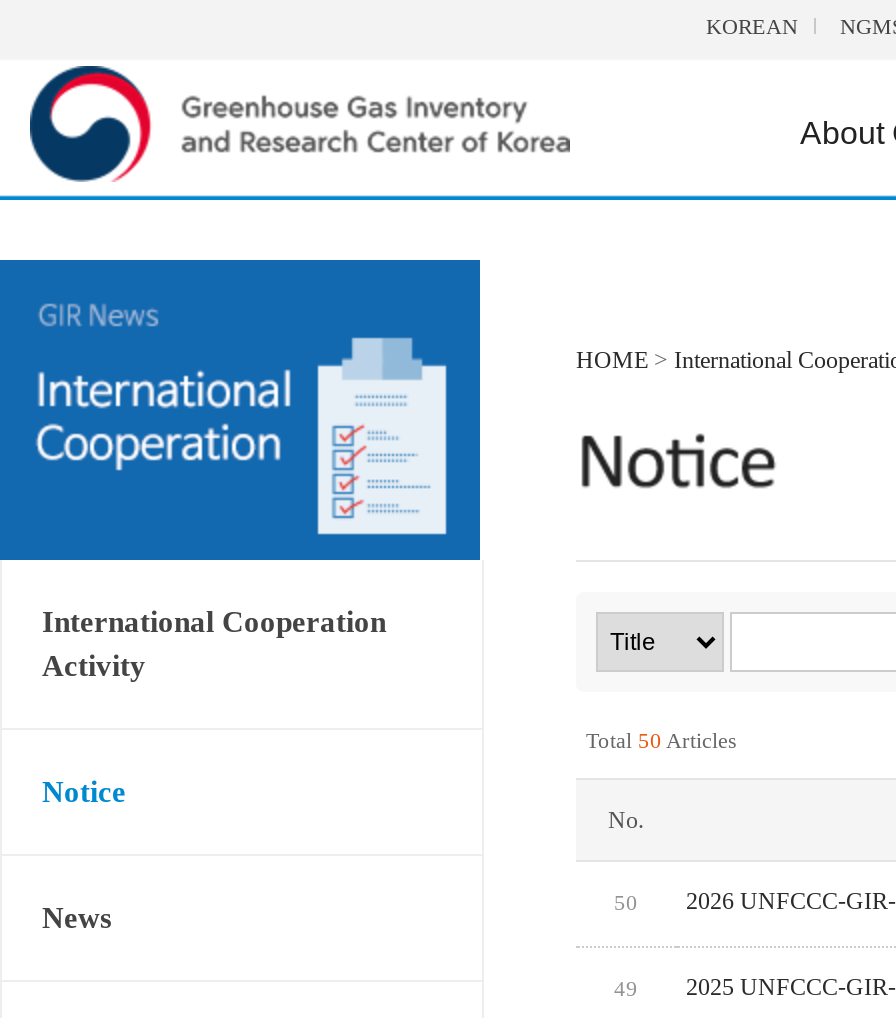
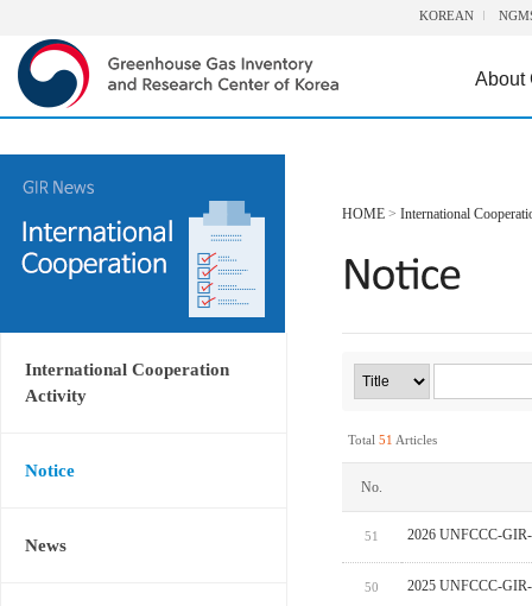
- Total 50 Articles
+ Total 51 Articles

- 50
+ 51

- 49
+ 50
